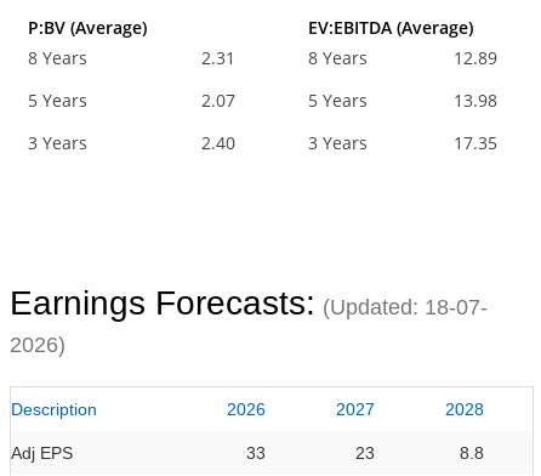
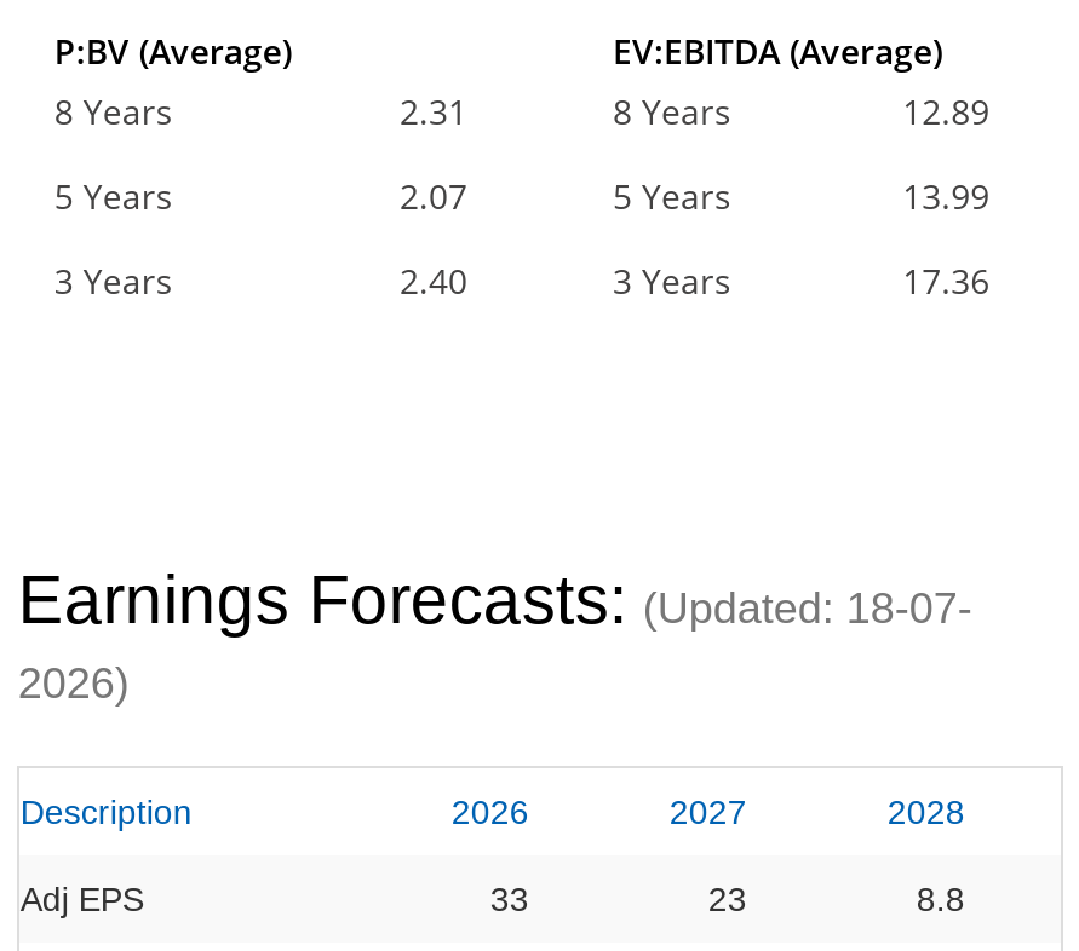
- 13.98
+ 13.99

- 17.35
+ 17.36
